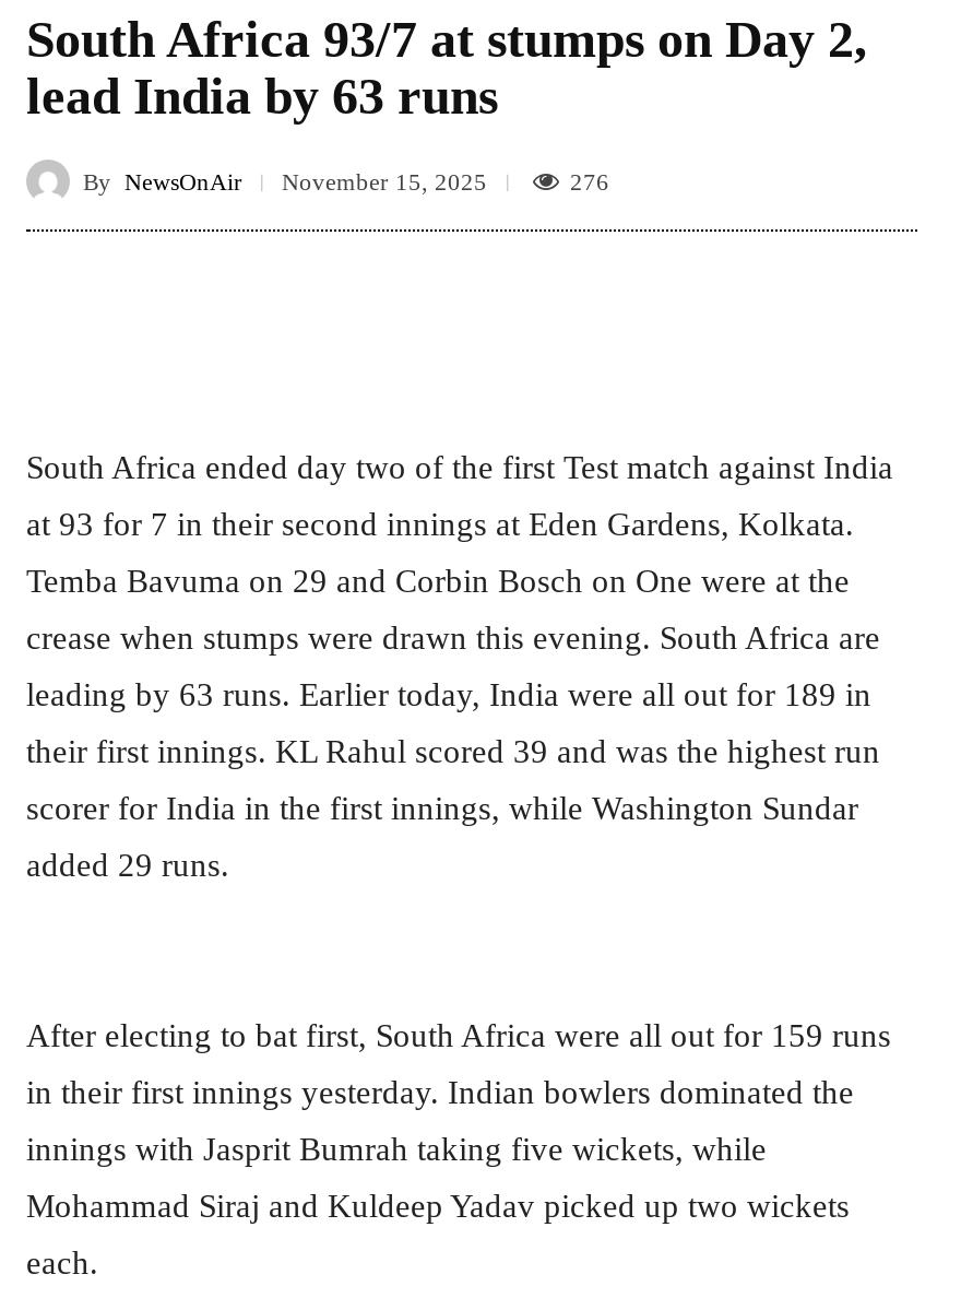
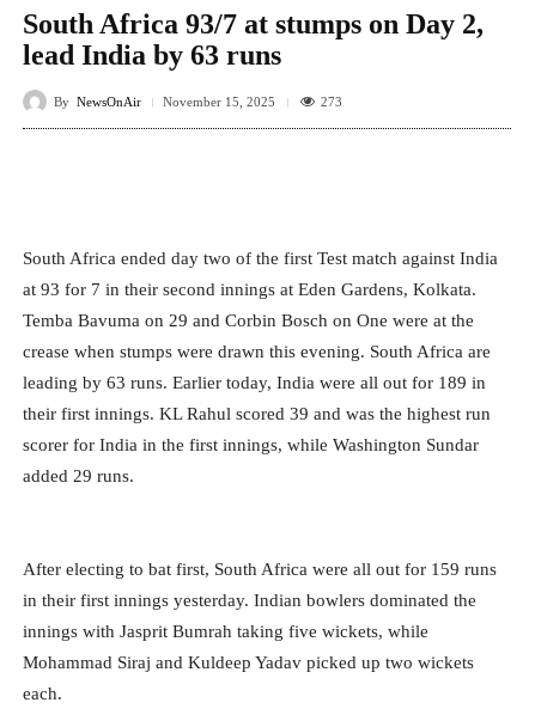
- 276
+ 273
